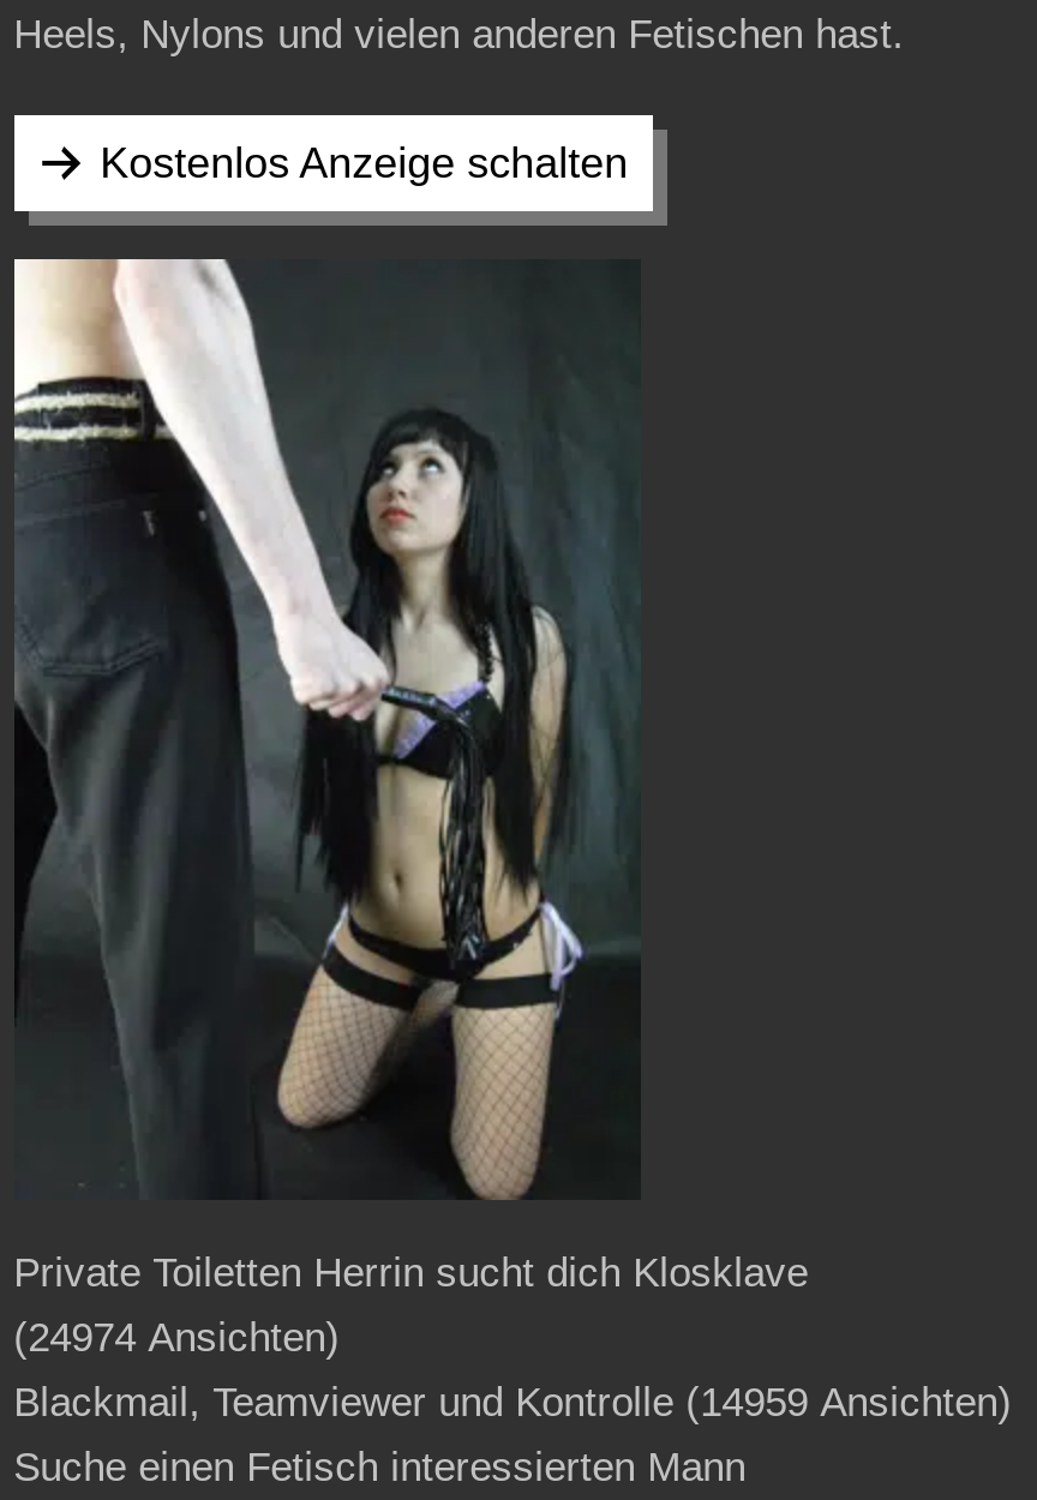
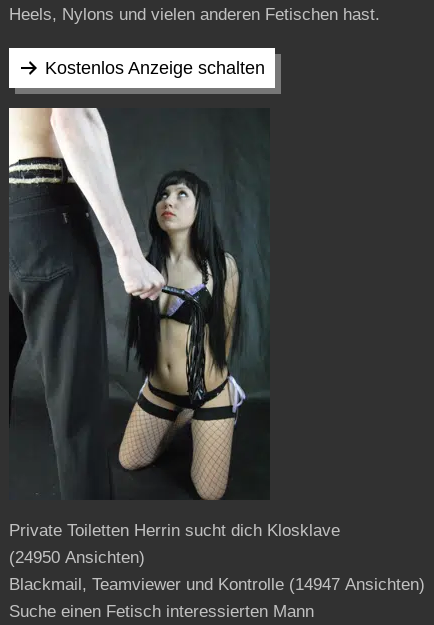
- (24974 Ansichten)
+ (24950 Ansichten)

- Blackmail, Teamviewer und Kontrolle (14959 Ansichten)
+ Blackmail, Teamviewer und Kontrolle (14947 Ansichten)
